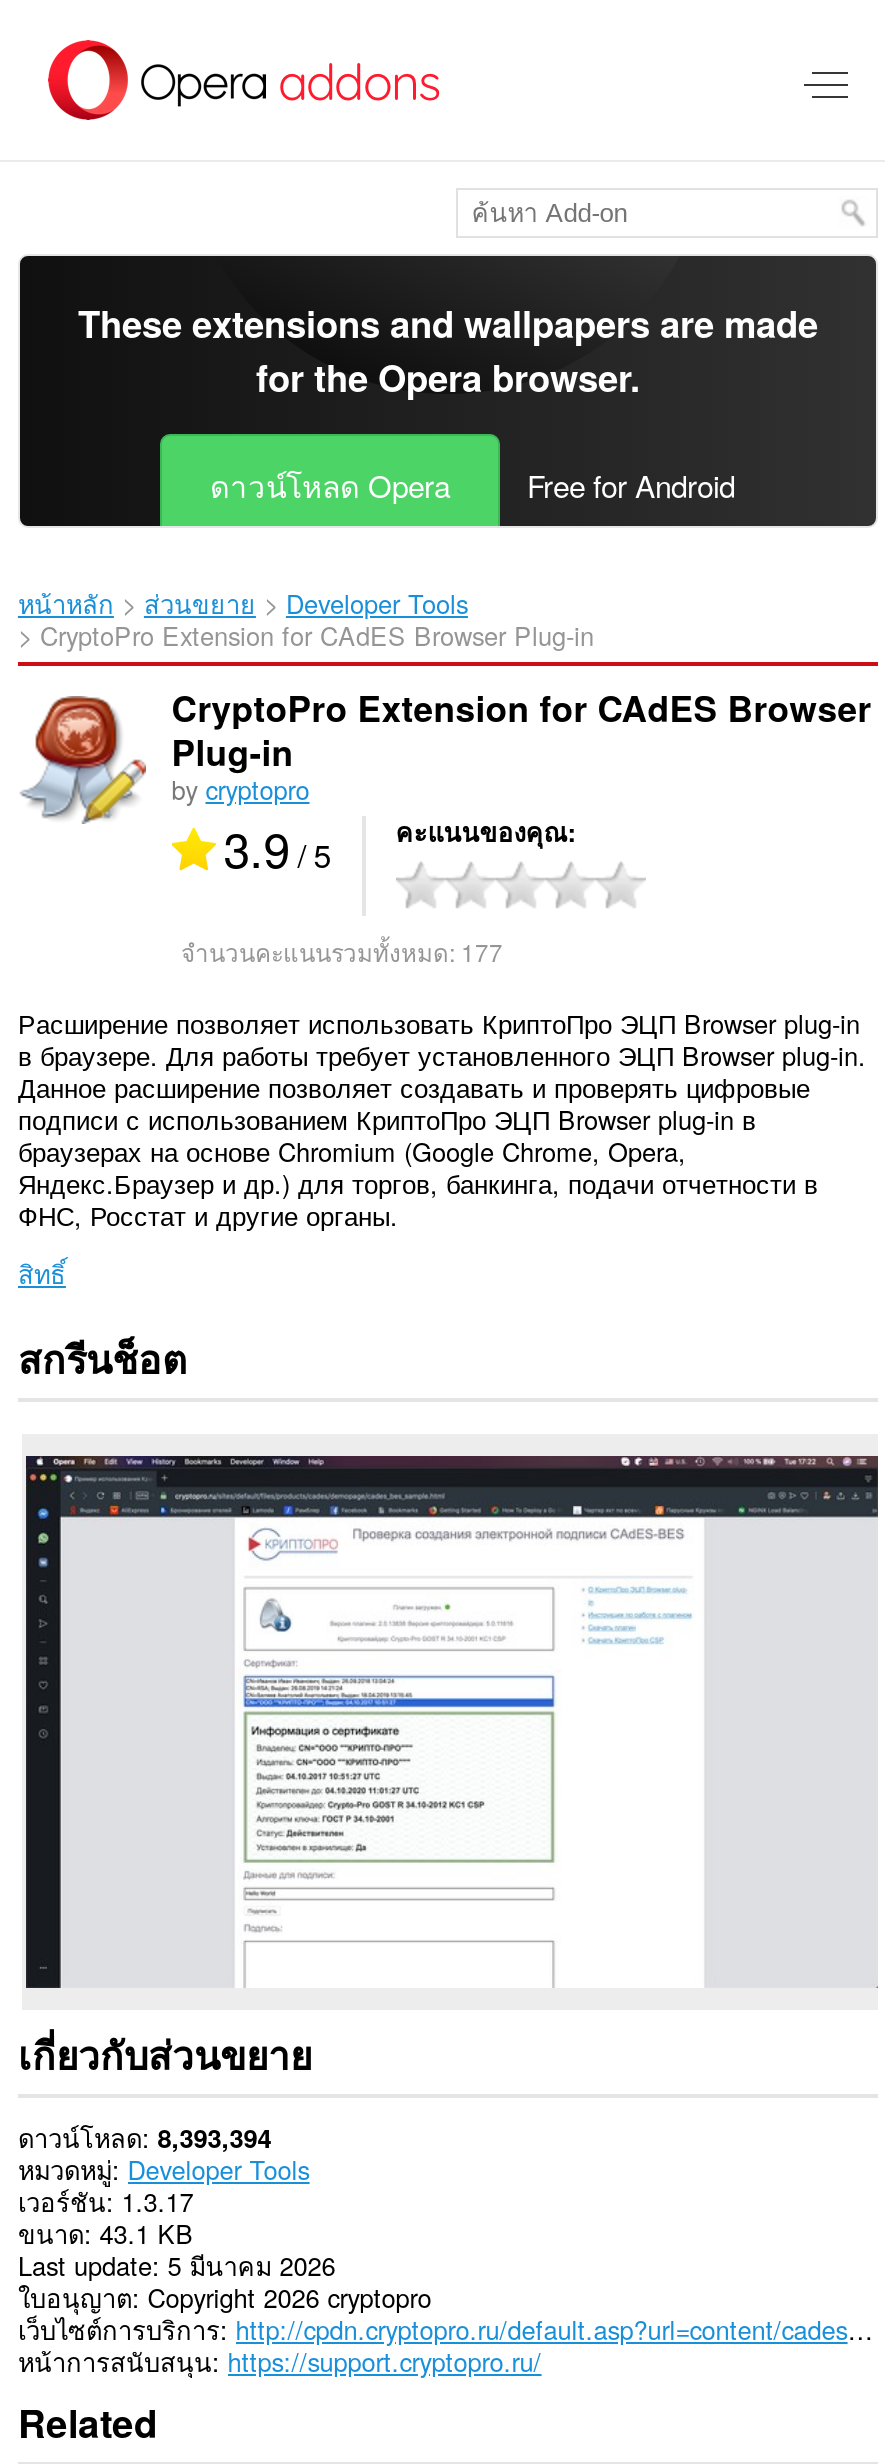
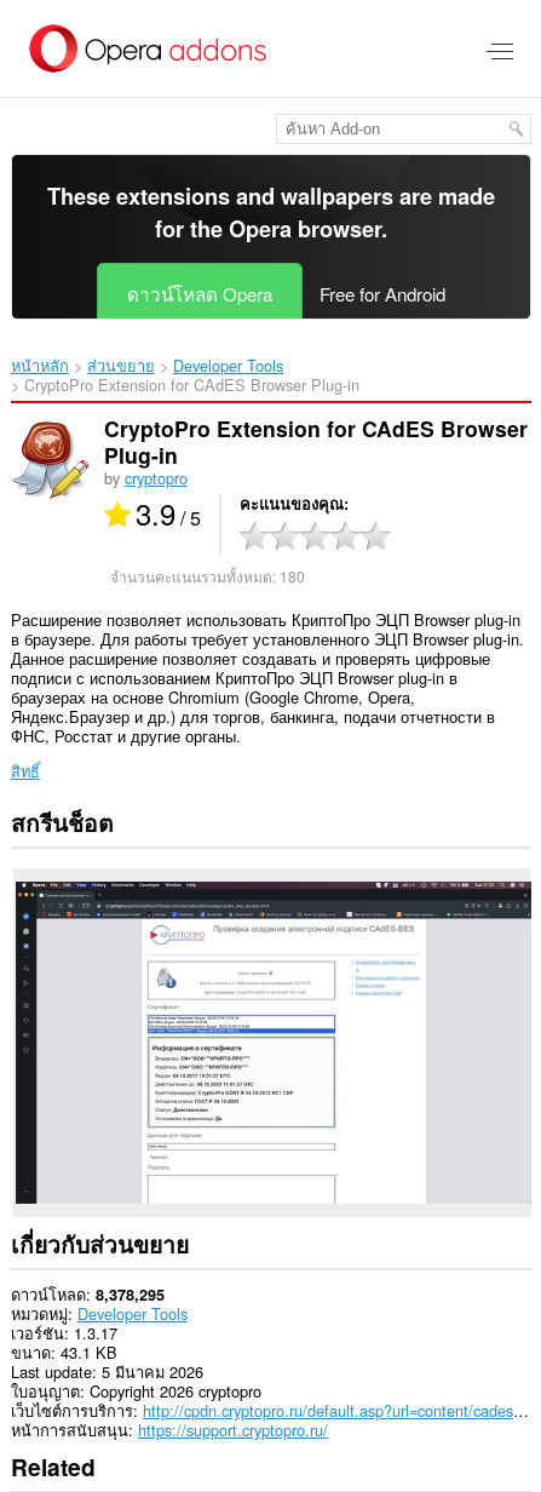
- จำนวนคะแนนรวมทั้งหมด: 177
+ จำนวนคะแนนรวมทั้งหมด: 180

- ดาวน์โหลด 8,393,394
+ ดาวน์โหลด 8,378,295
